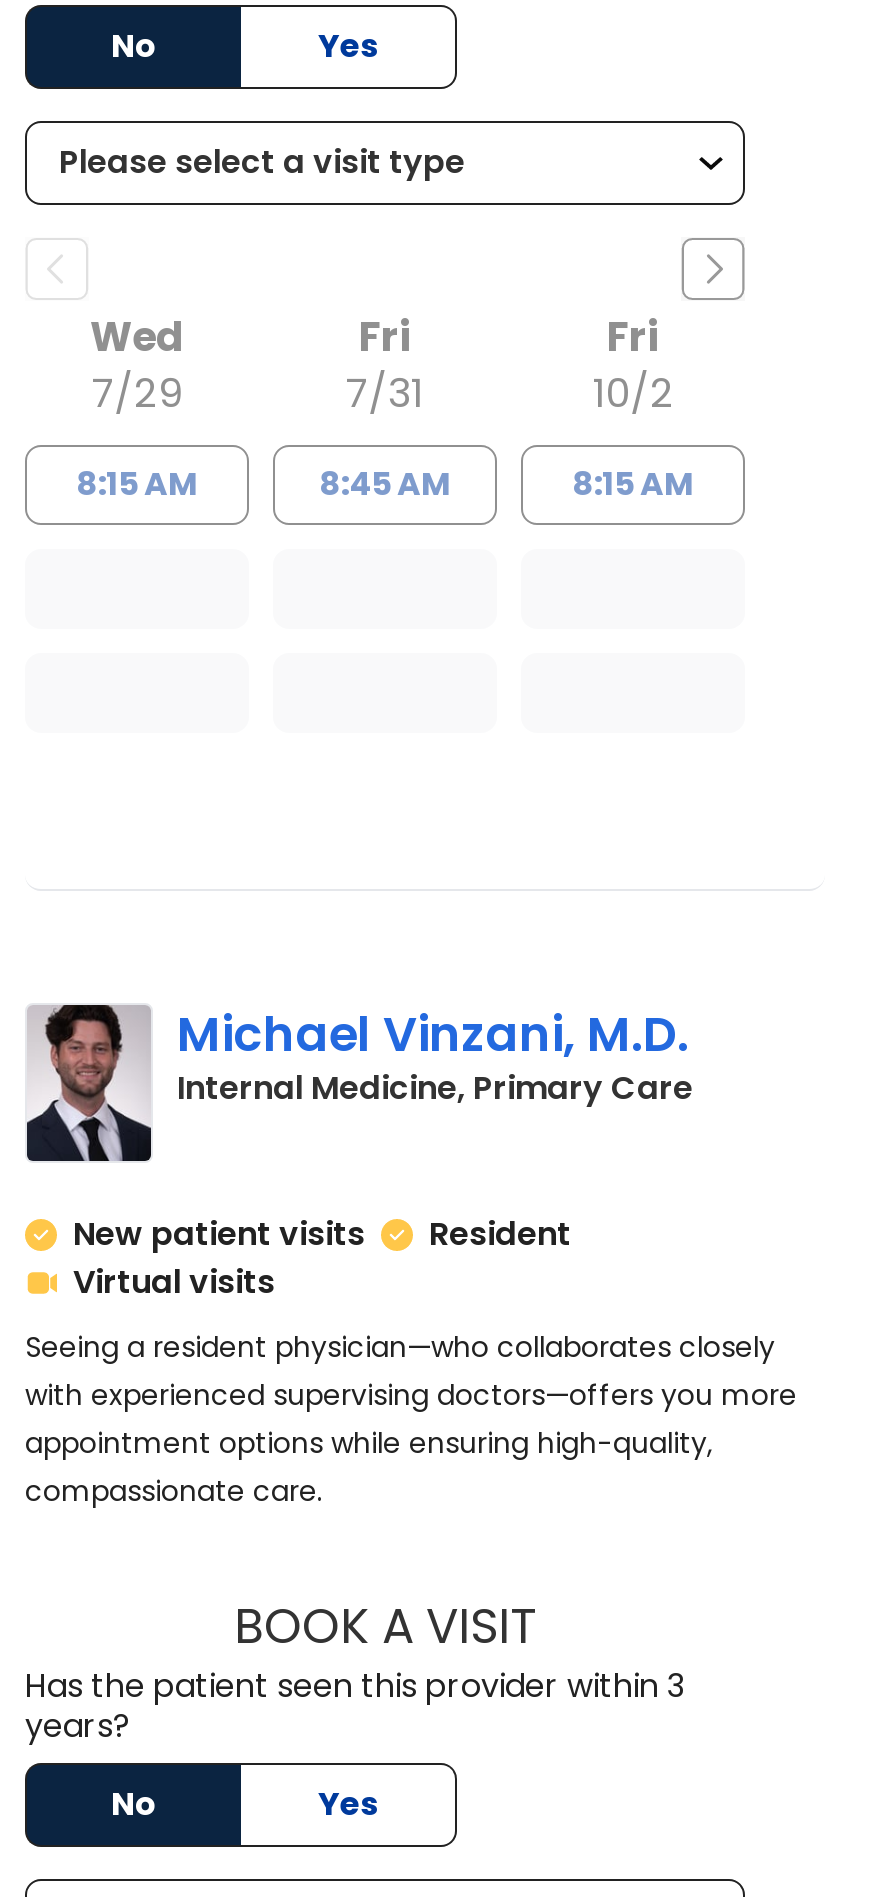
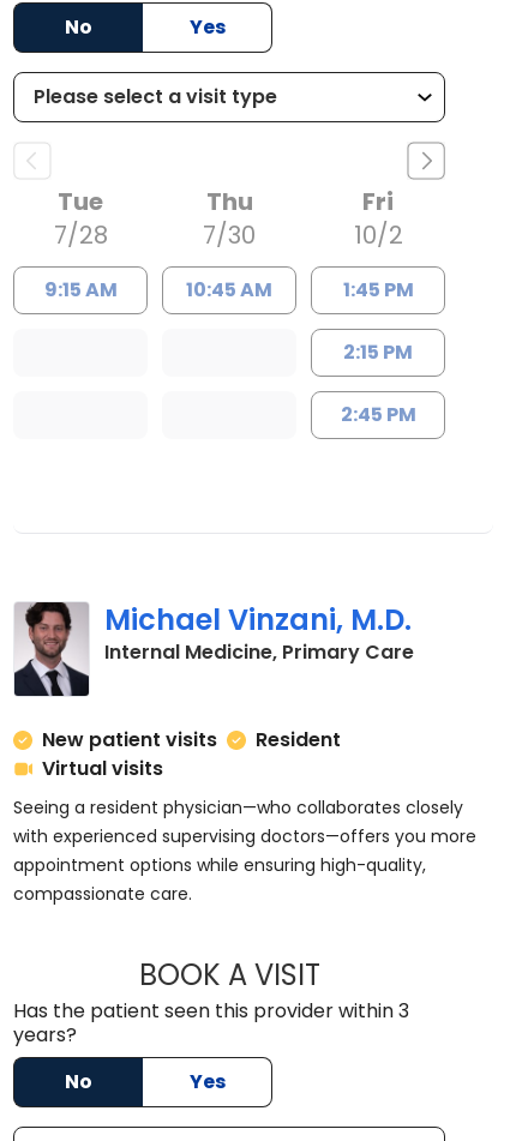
- Wed
- 7/29
+ Tue
+ 7/28

- Fri
- 7/31
+ Thu
+ 7/30

- 8:15 AM
+ 9:15 AM

- 8:45 AM
+ 10:45 AM

- 8:15 AM
+ 1:45 PM
+ 2:15 PM
+ 2:45 PM
